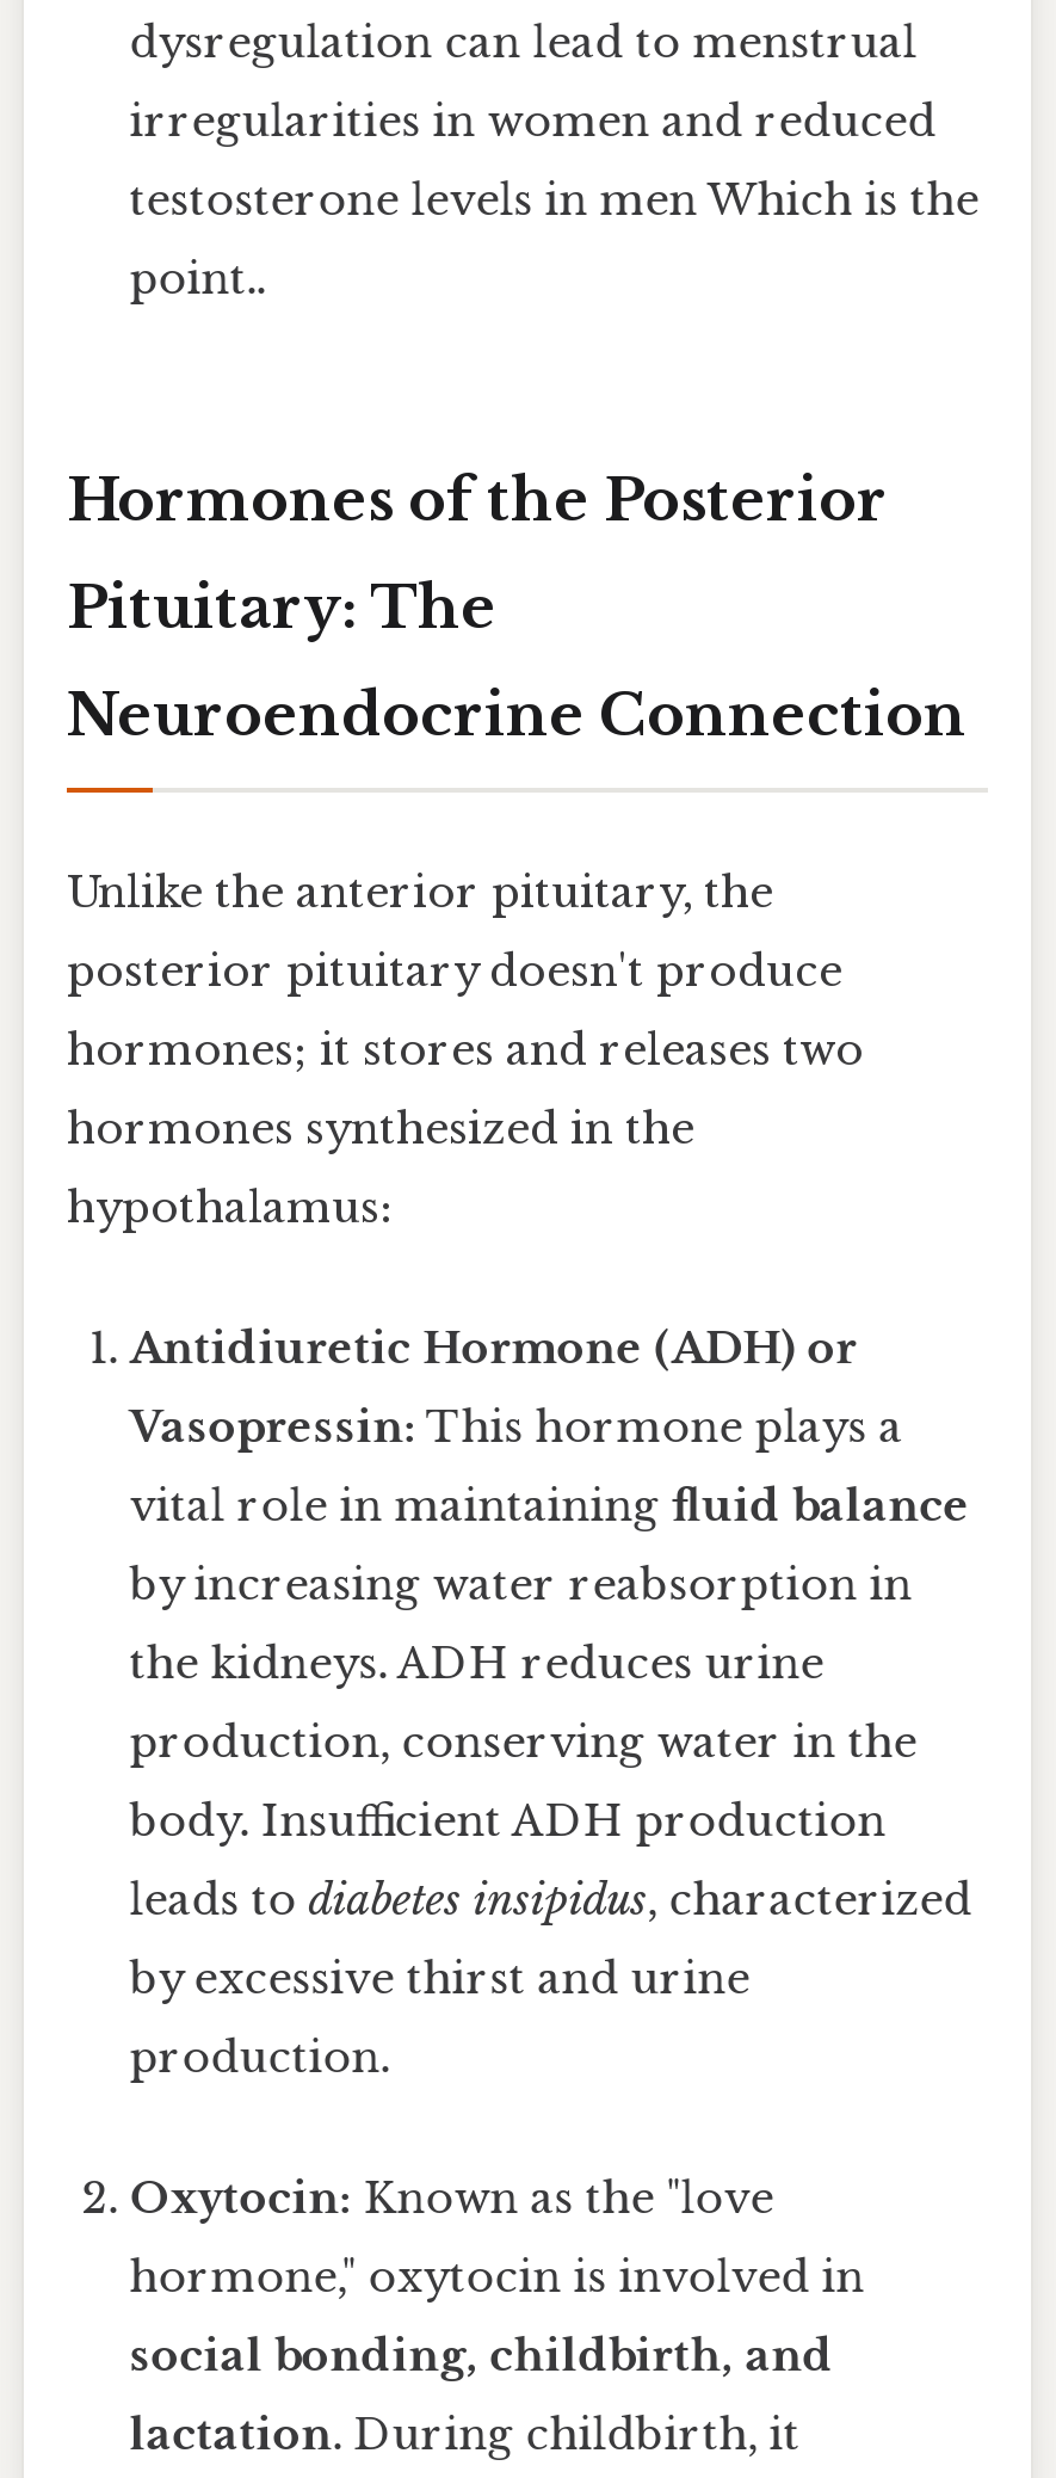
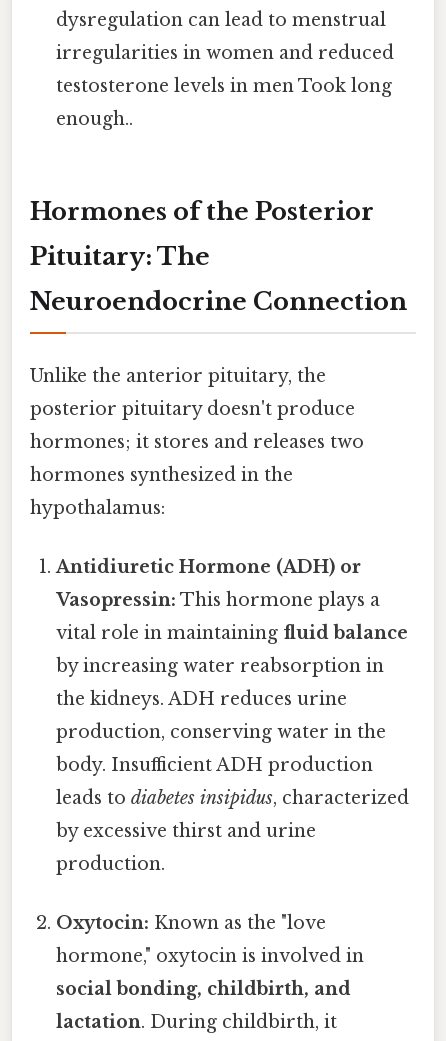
- testosterone levels in men Which is the
+ testosterone levels in men Took long

- point..
+ enough..
